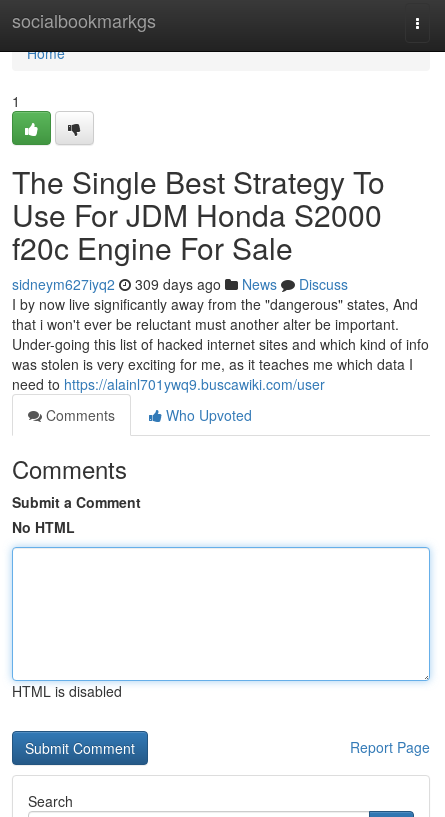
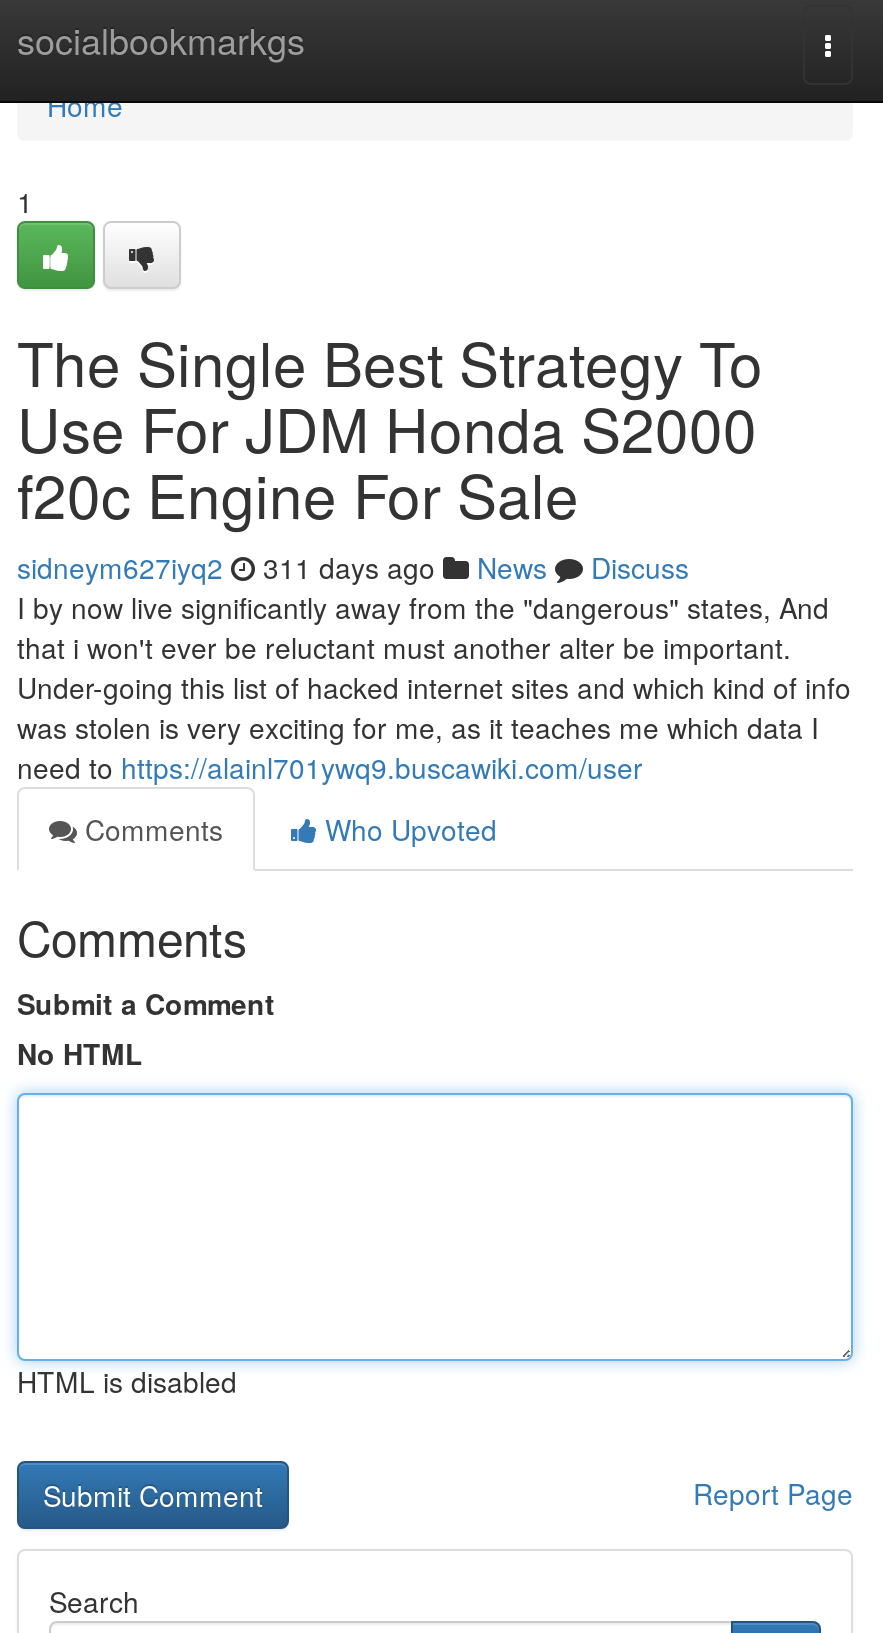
- sidneym627iyq2 309 days ago News Discuss
+ sidneym627iyq2 311 days ago News Discuss
